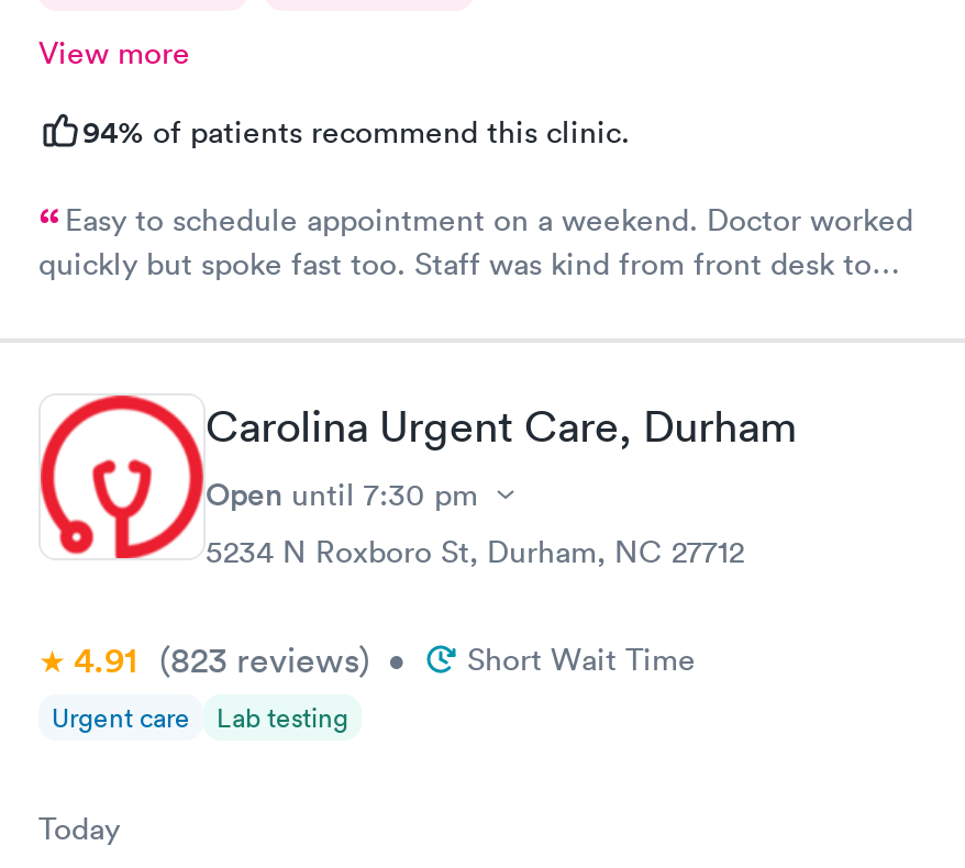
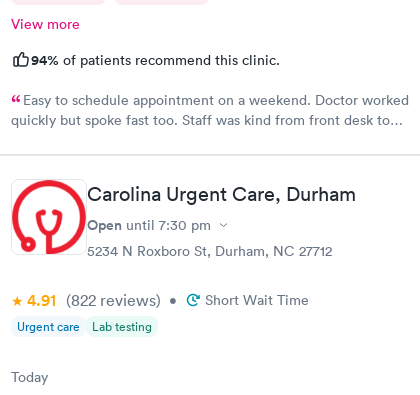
- 4.91 (823 reviews) • Short Wait Time
+ 4.91 (822 reviews) • Short Wait Time
